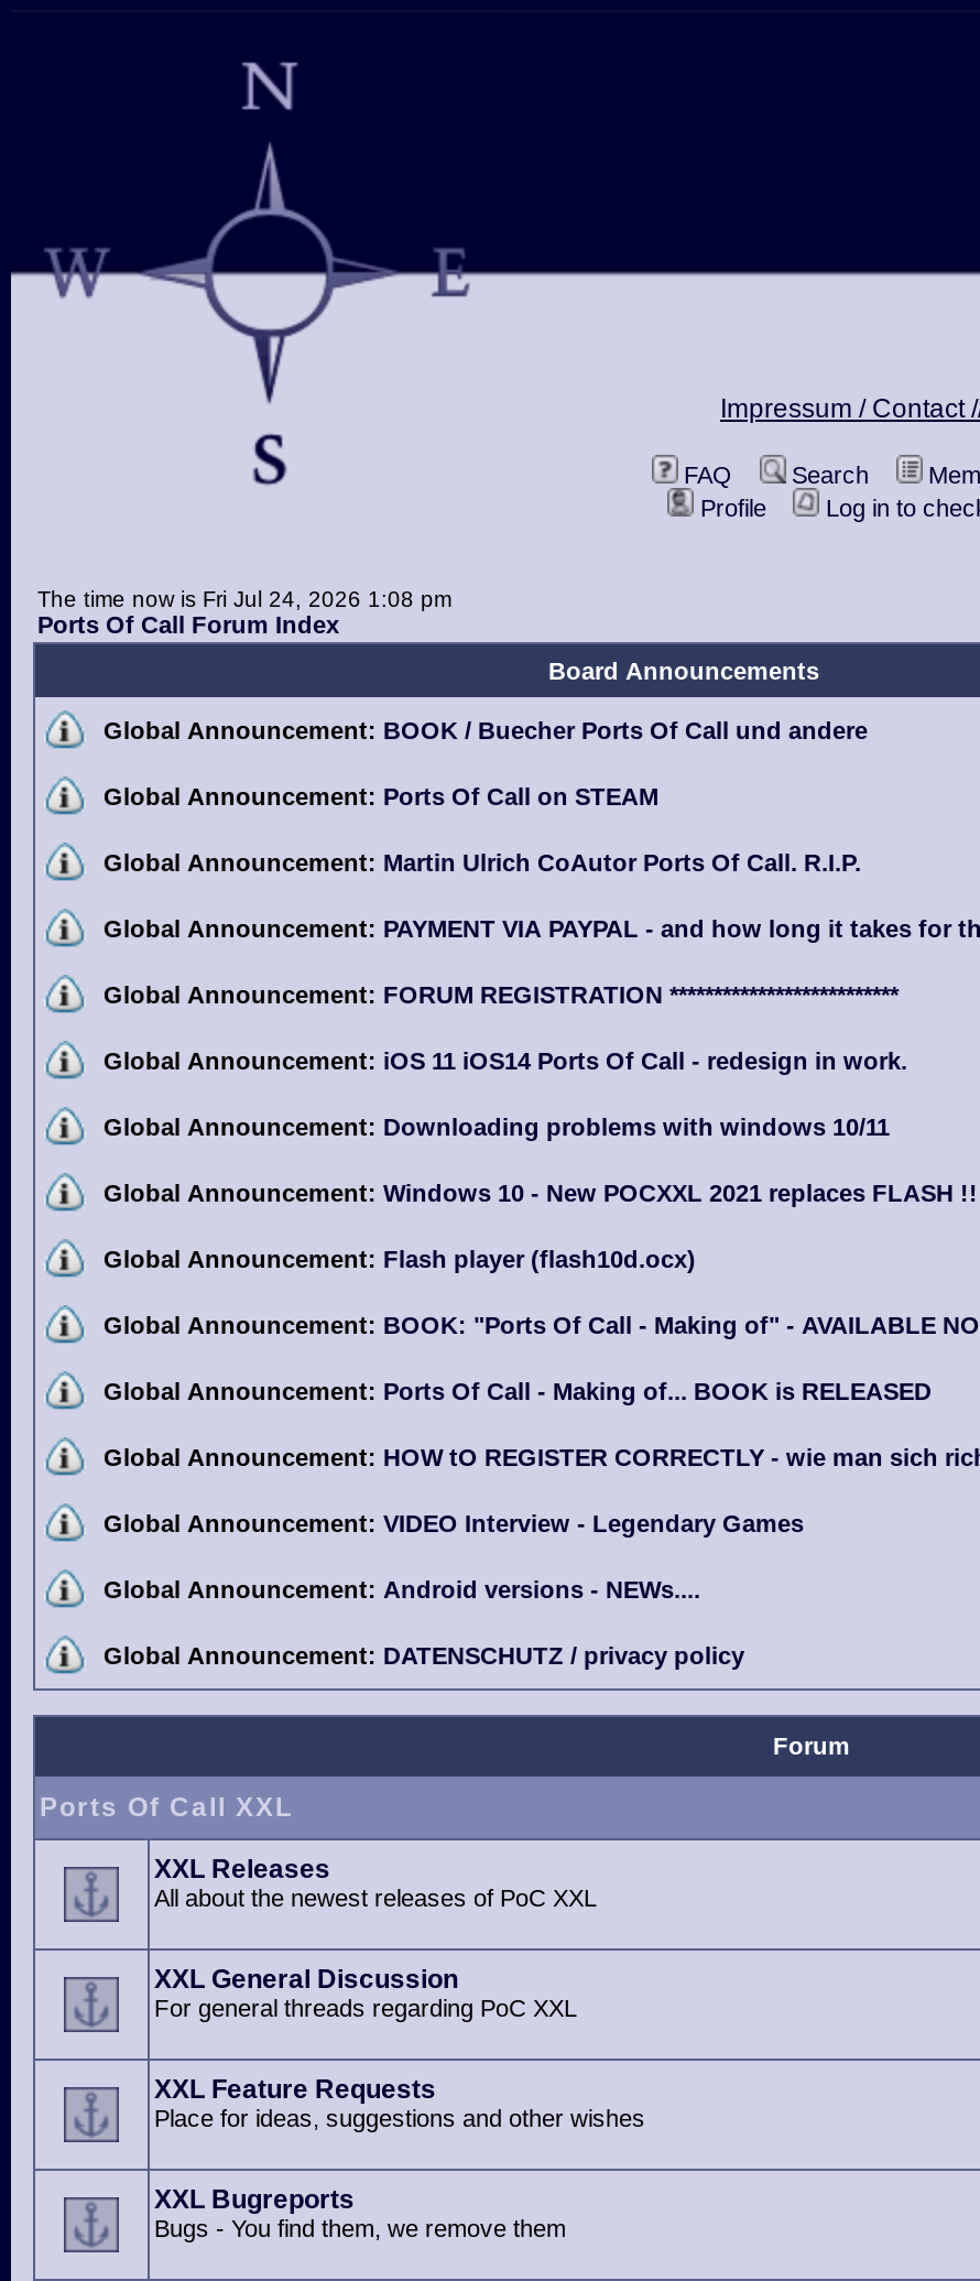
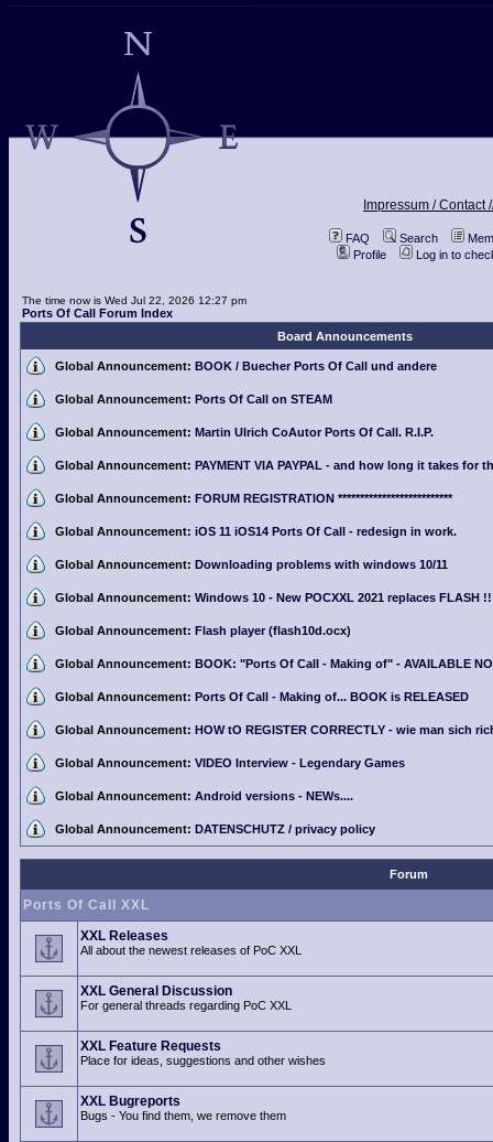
- The time now is Fri Jul 24, 2026 1:08 pm
+ The time now is Wed Jul 22, 2026 12:27 pm
